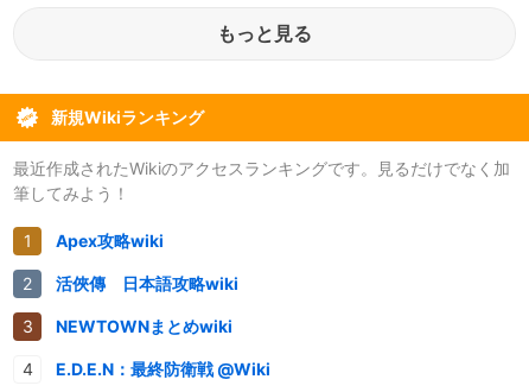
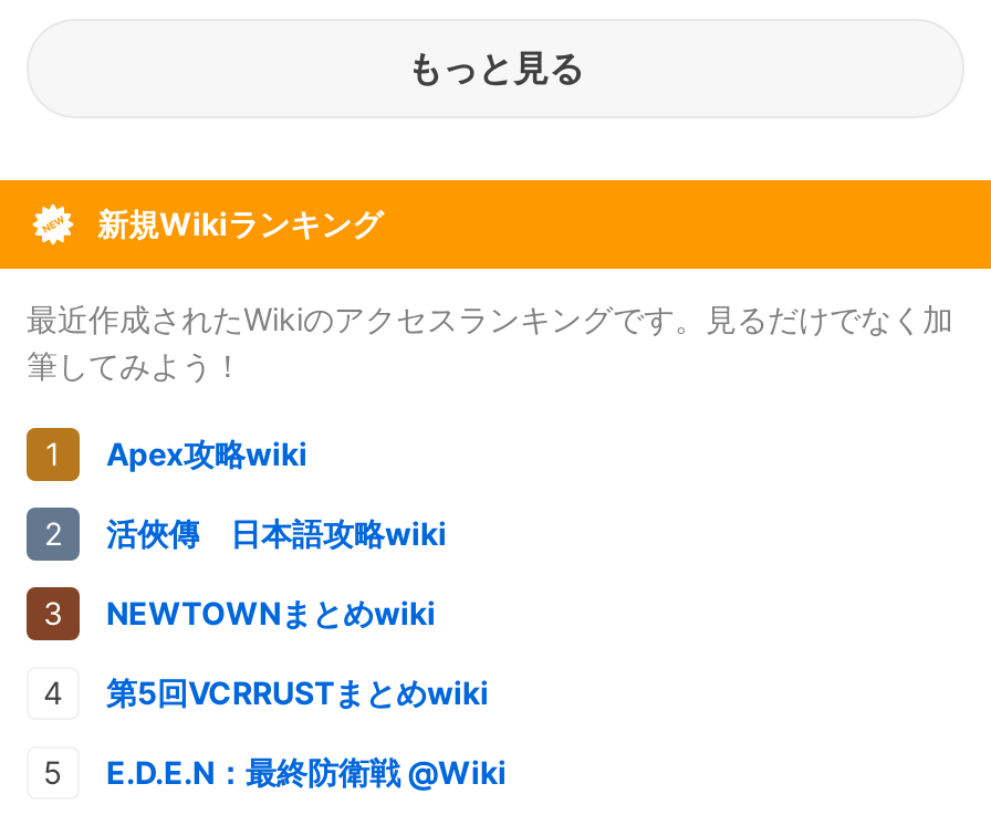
+ 第5回VCRRUSTまとめwiki
